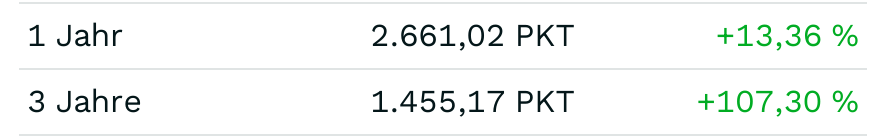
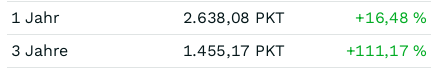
- 2.661,02 PKT
+ 2.638,08 PKT

- +13,36%
+ +16,48%

- +107,30%
+ +111,17%
